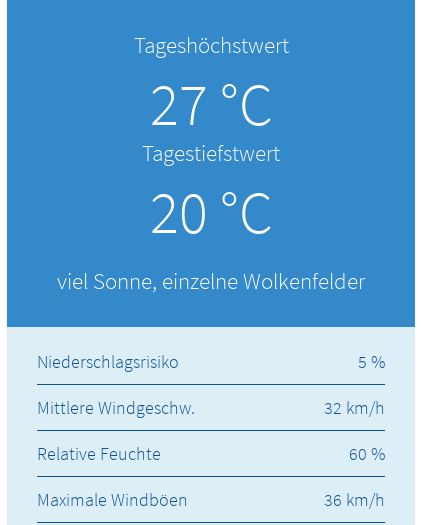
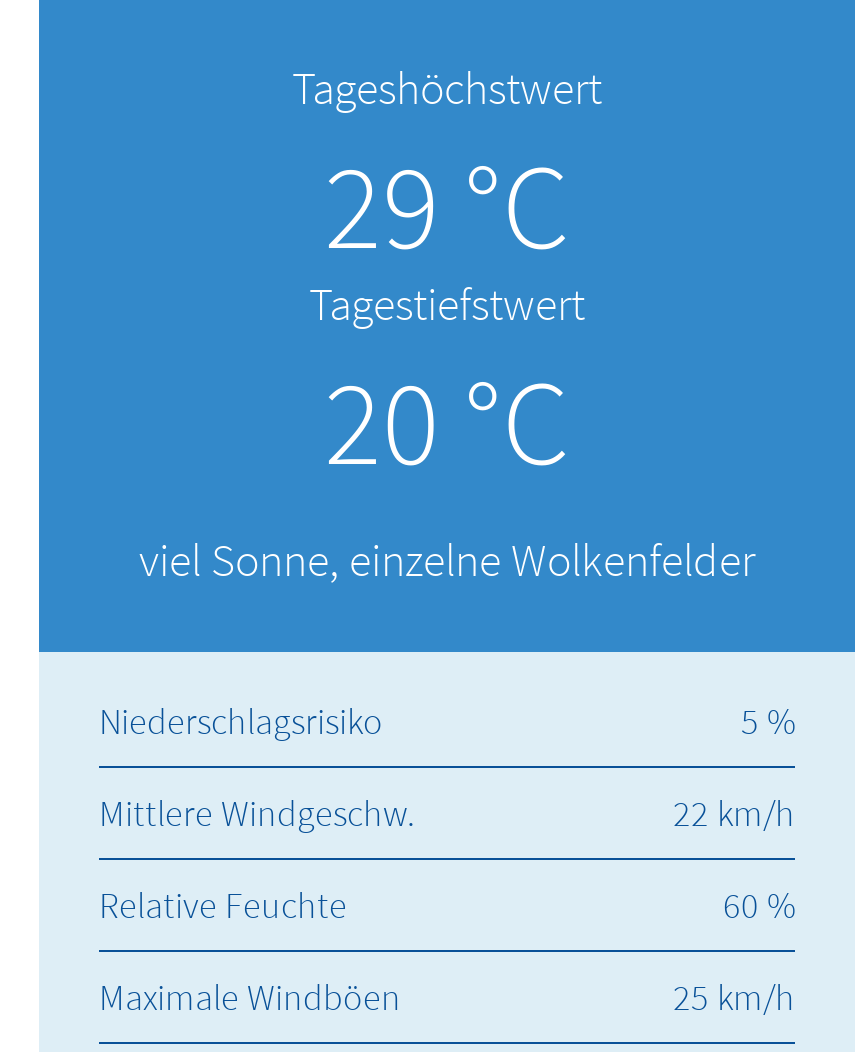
- 27 °C
+ 29 °C

- 32 km/h
+ 22 km/h

- 36 km/h
+ 25 km/h
